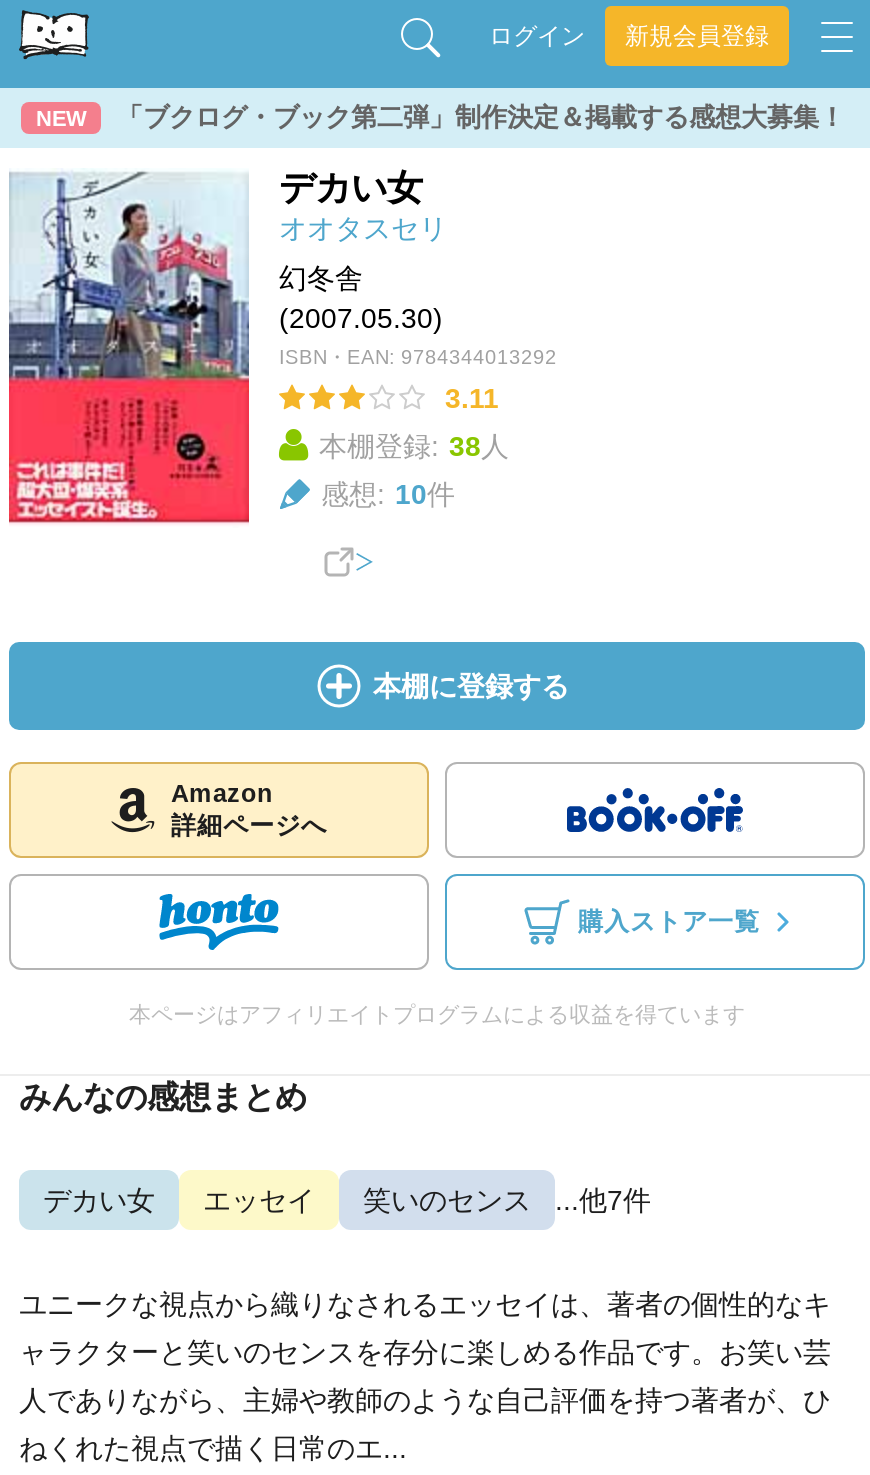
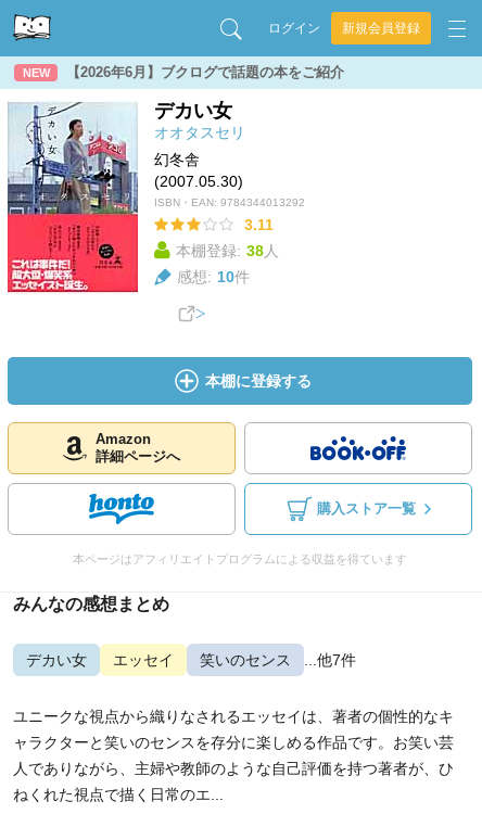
- 「ブクログ・ブック第二弾」制作決定＆掲載する感想大募集！
+ 【2026年6月】ブクログで話題の本をご紹介
